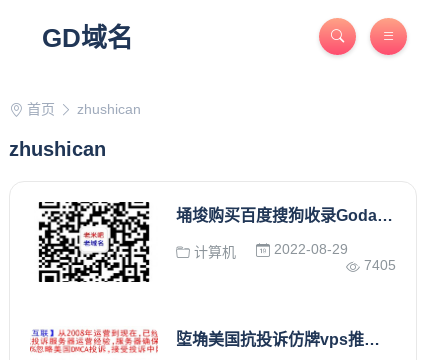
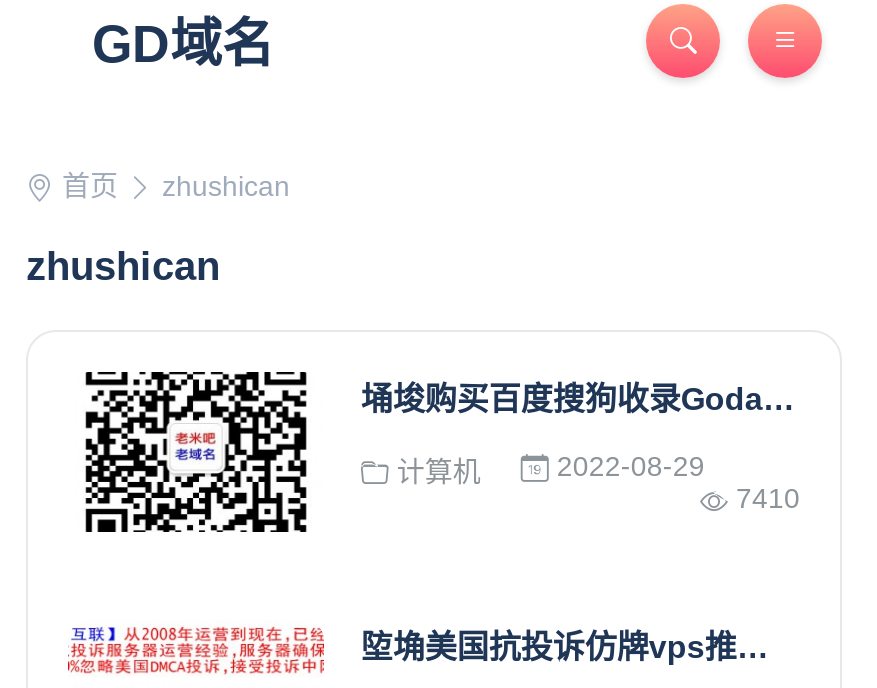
- 7405
+ 7410
